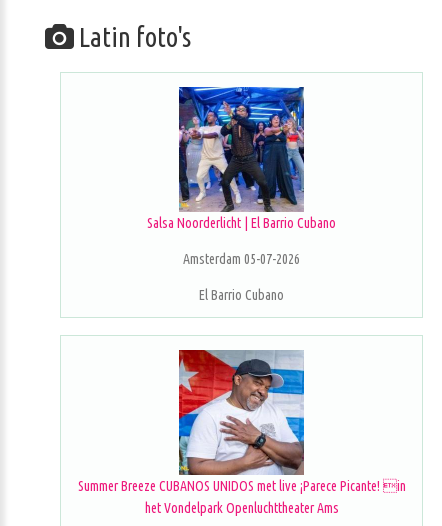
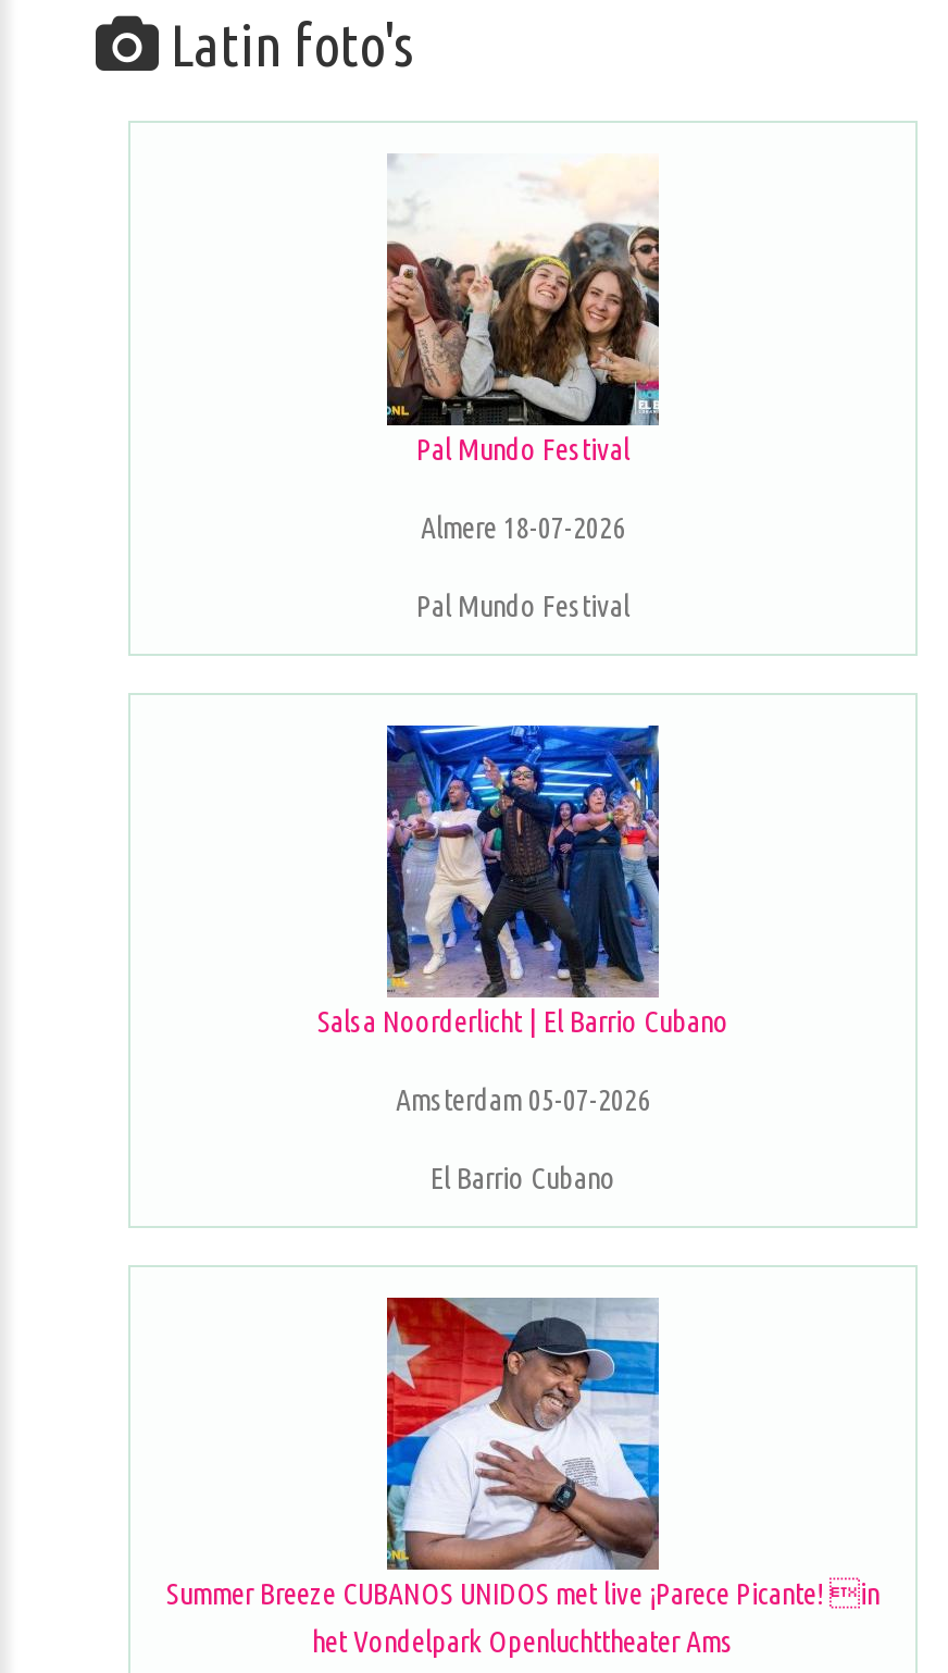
+ [image]
+ Pal Mundo Festival
+ Almere 18-07-2026
+ Pal Mundo Festival
